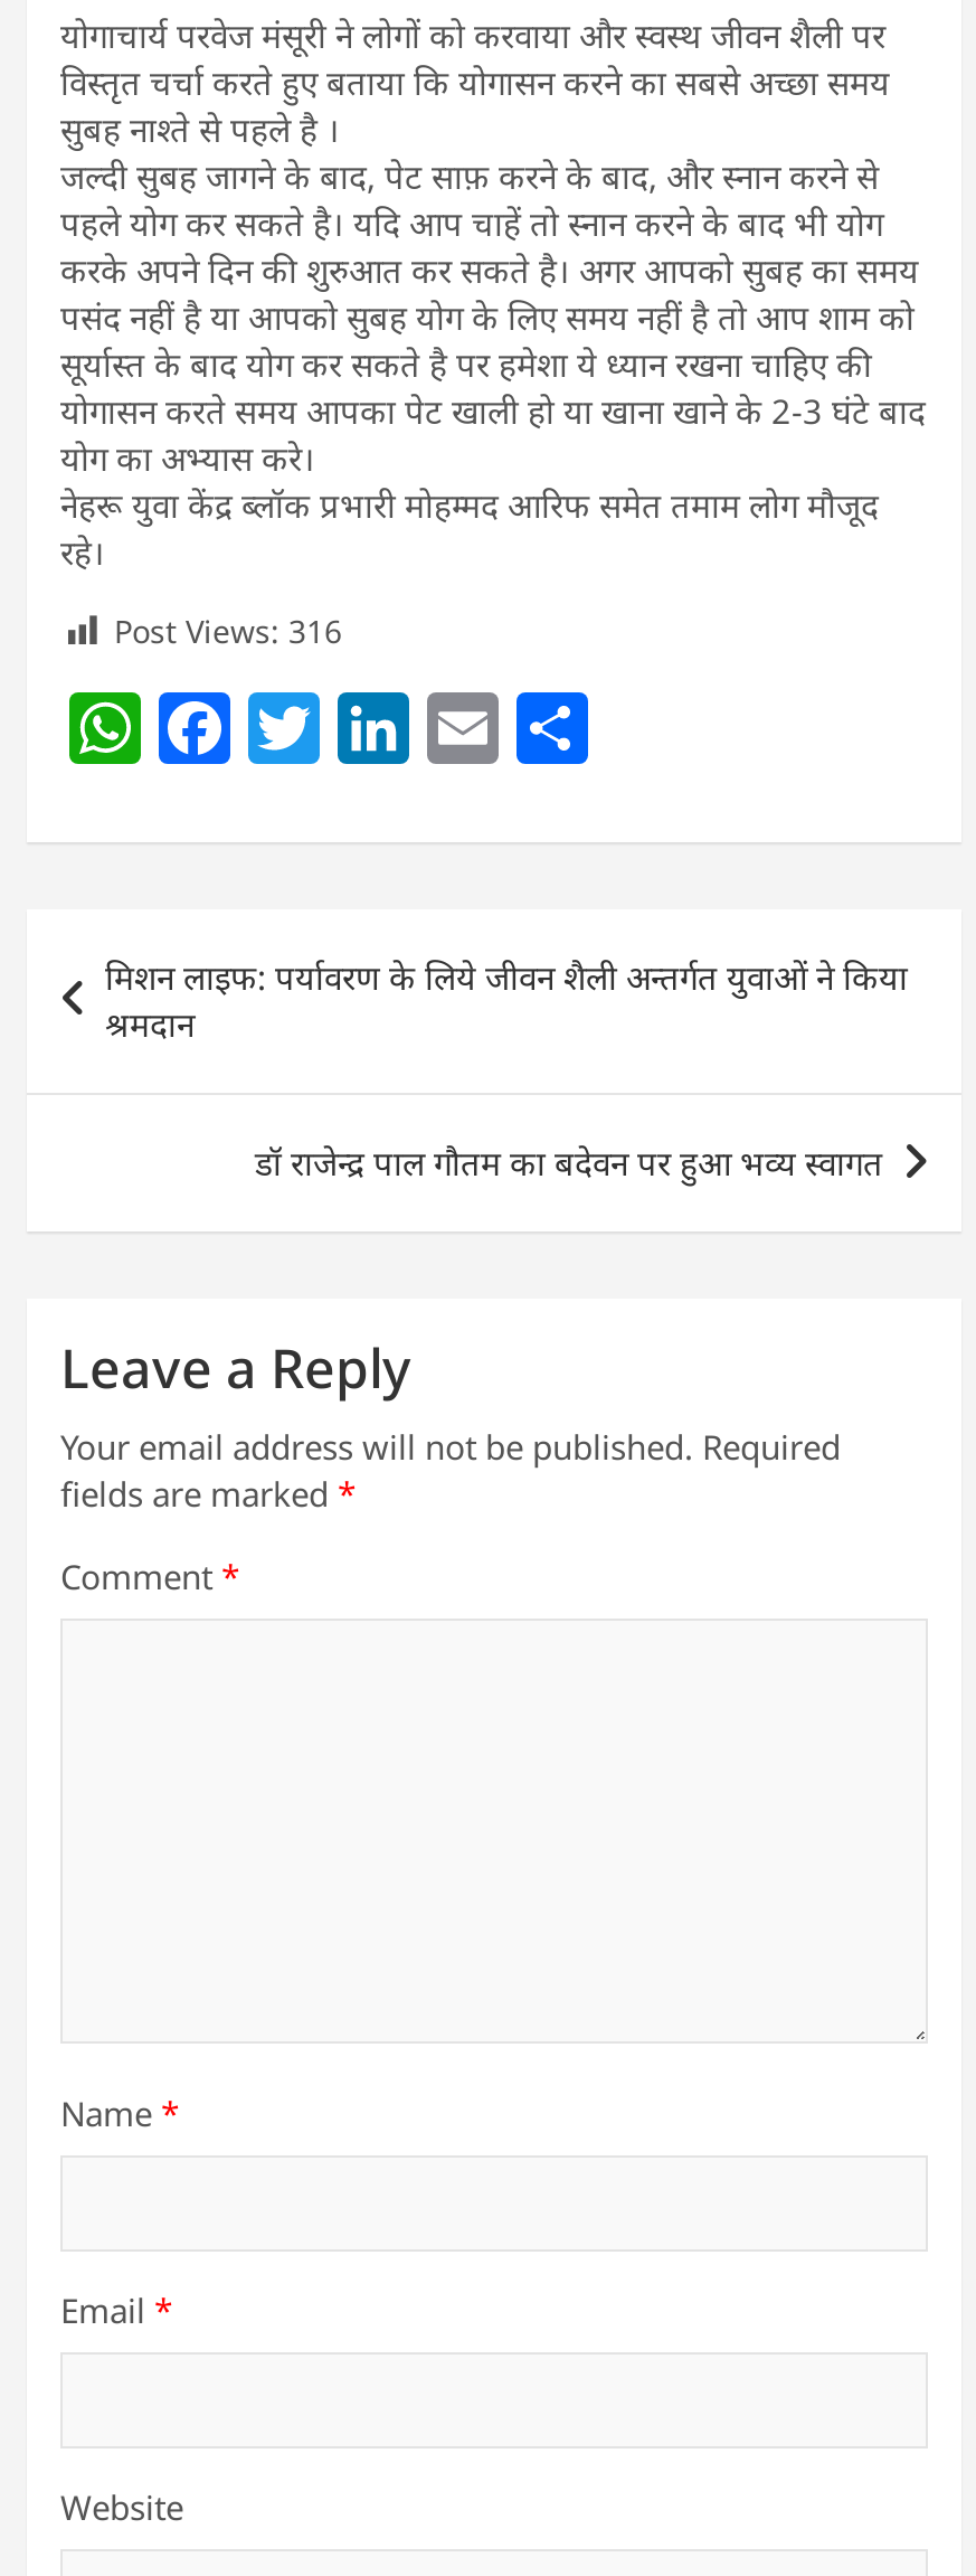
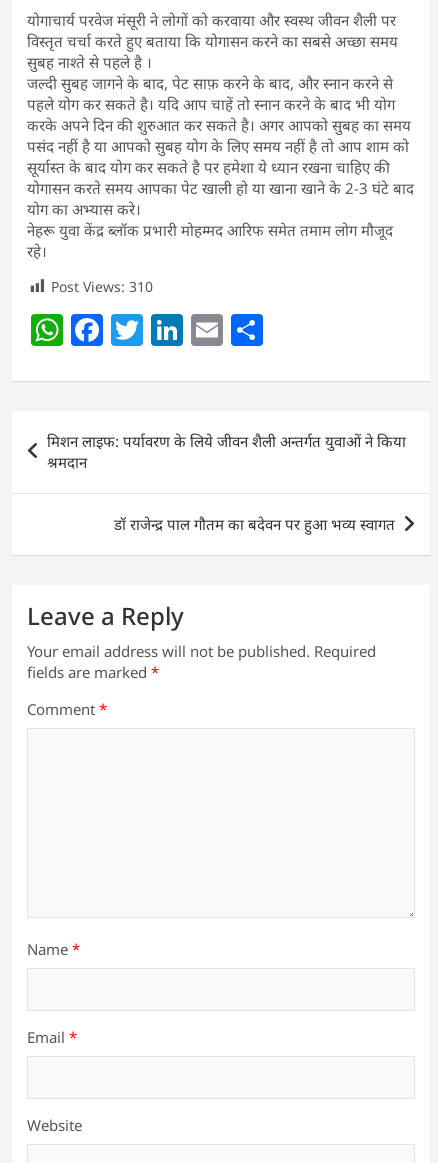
- Post Views: 316
+ Post Views: 310
